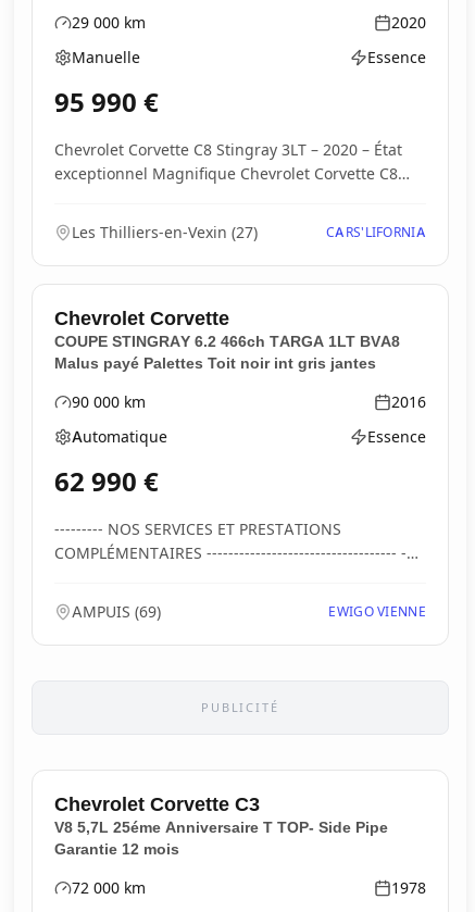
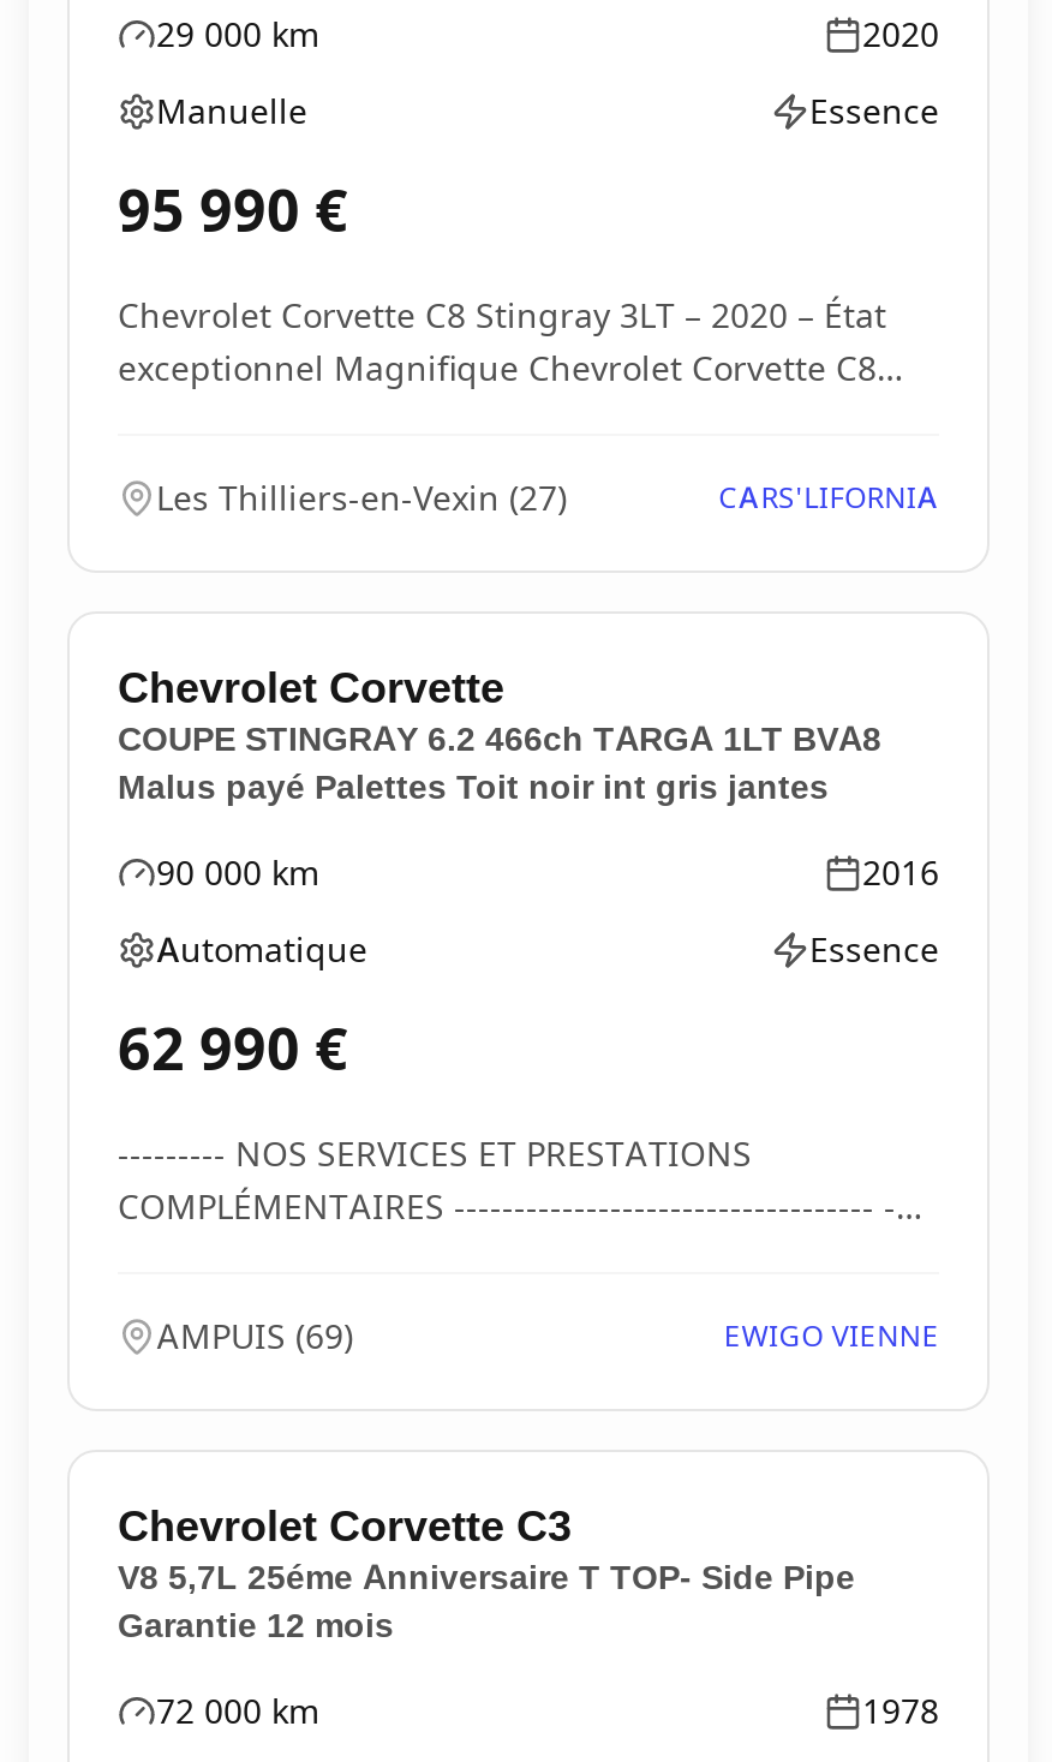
- PUBLICITÉ
